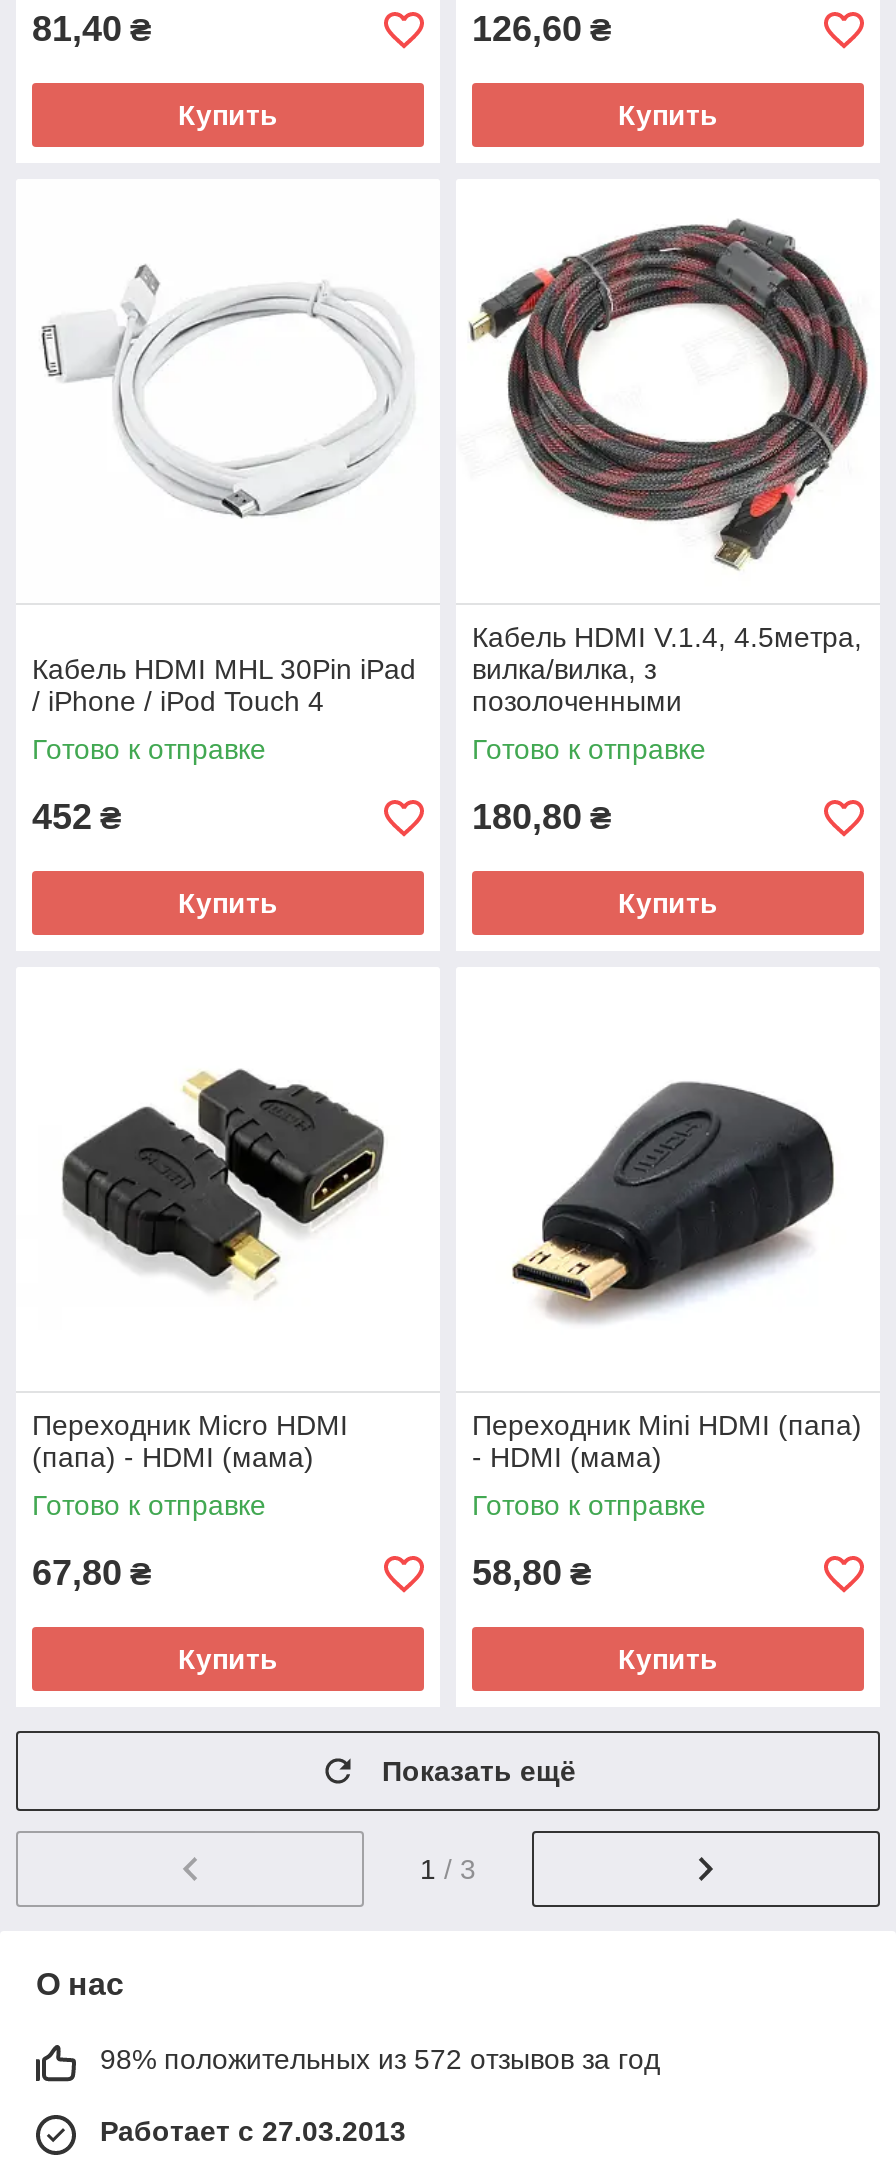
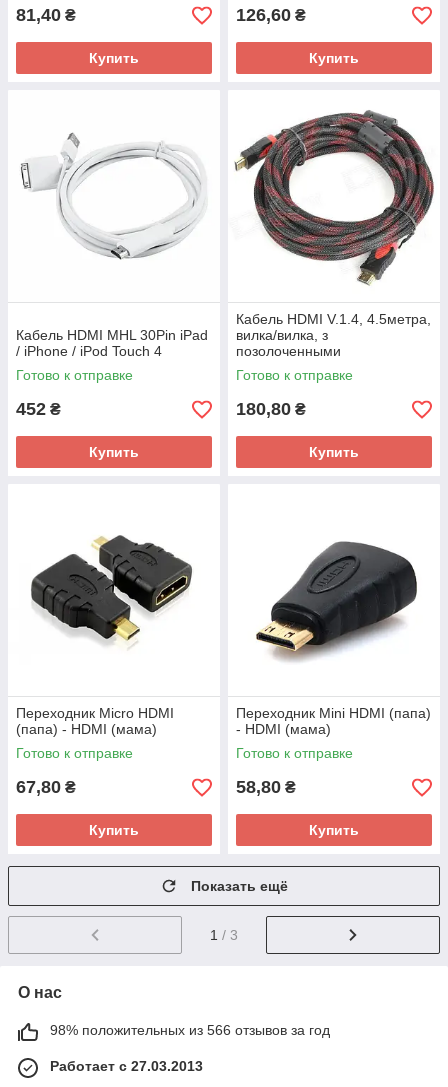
- 98% положительных из 572 отзывов за год
+ 98% положительных из 566 отзывов за год
